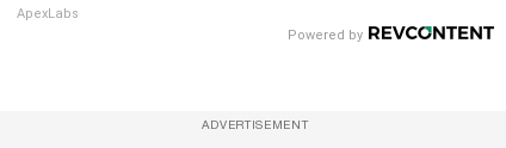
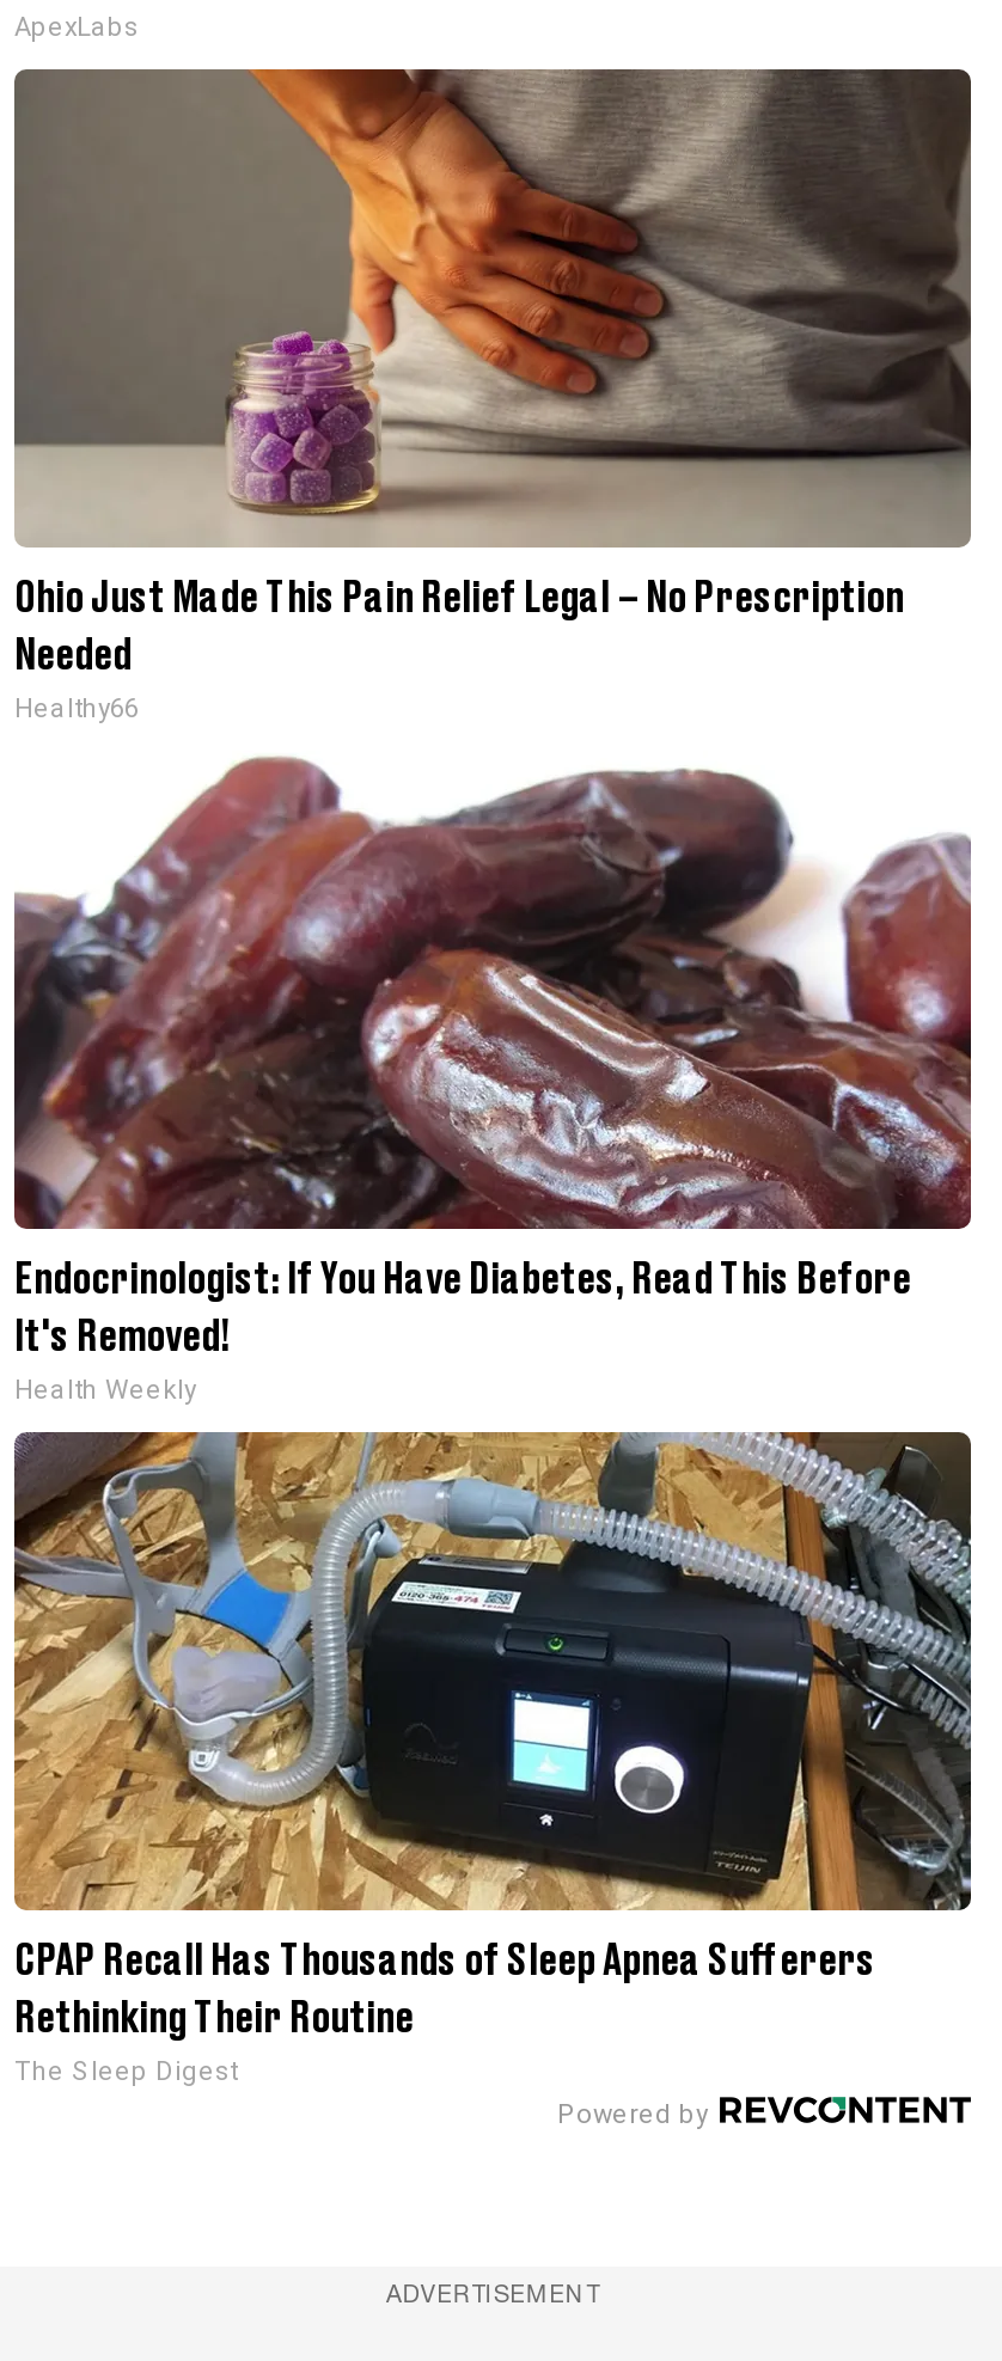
+ [image]
+ Ohio Just Made This Pain Relief Legal – No Prescription
+ Needed
+ Healthy66

+ [image]
+ Endocrinologist: If You Have Diabetes, Read This Before
+ It's Removed!
+ Health Weekly

+ [image]
+ CPAP Recall Has Thousands of Sleep Apnea Sufferers
+ Rethinking Their Routine
+ The Sleep Digest
